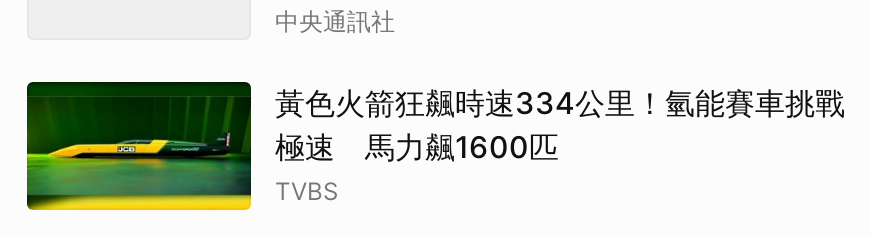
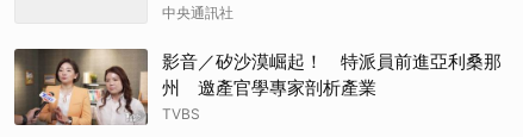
- [image]
- 黃色火箭狂飆時速334公里！氫能賽車挑戰
- 極速 馬力飆1600匹
+ [image]
+ 影音／矽沙漠崛起！ 特派員前進亞利桑那
+ 州 邀產官學專家剖析產業
